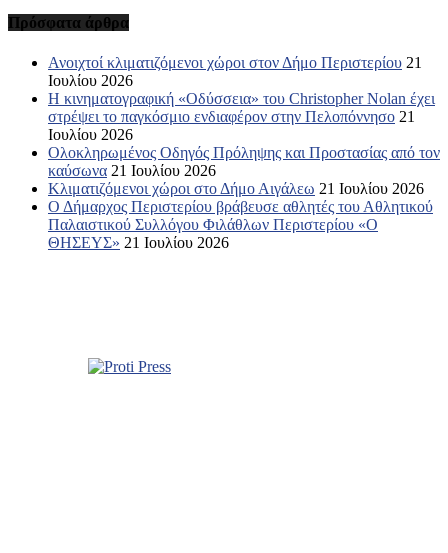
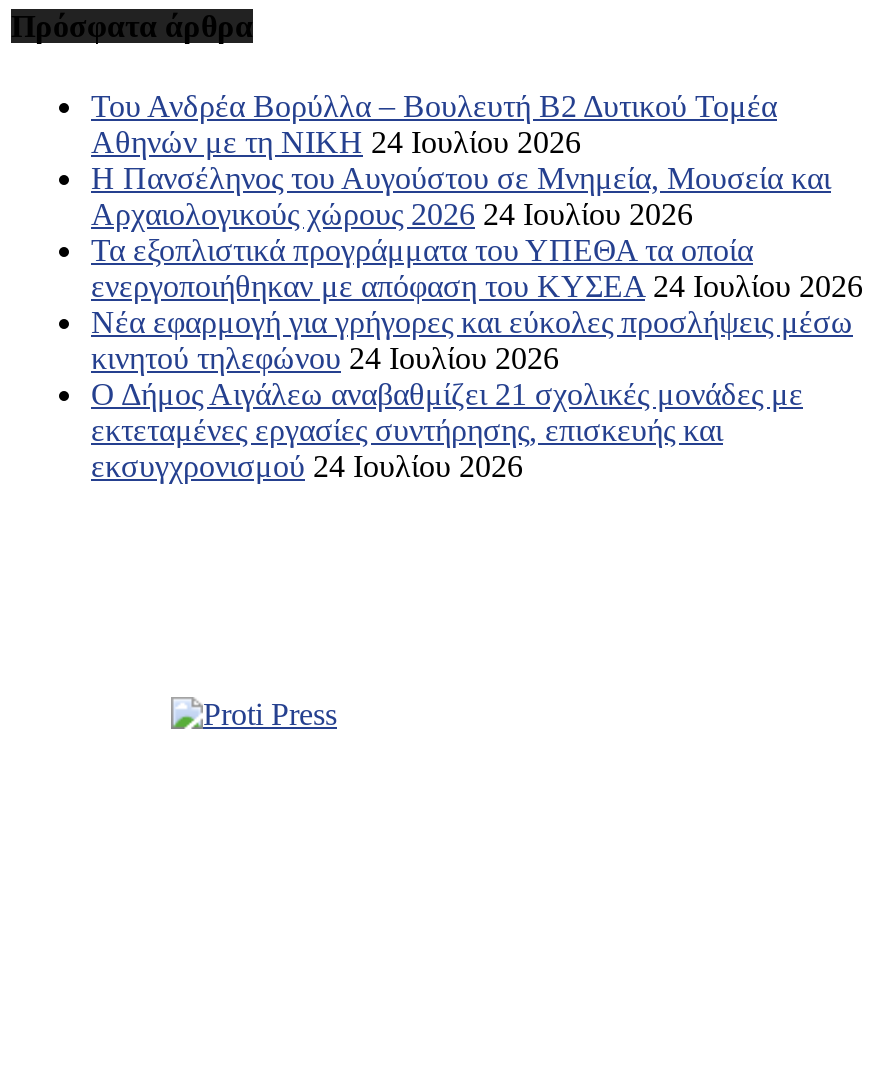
- Ανοιχτοί κλιματιζόμενοι χώροι στον Δήμο Περιστερίου 21
- Ιουλίου 2026
- Η κινηματογραφική «Οδύσσεια» του Christopher Nolan έχει
- στρέψει το παγκόσμιο ενδιαφέρον στην Πελοπόννησο 21
- Ιουλίου 2026
- Ολοκληρωμένος Οδηγός Πρόληψης και Προστασίας από τον
- καύσωνα 21 Ιουλίου 2026
- Κλιματιζόμενοι χώροι στο Δήμο Αιγάλεω 21 Ιουλίου 2026
- Ο Δήμαρχος Περιστερίου βράβευσε αθλητές του Αθλητικού
- Παλαιστικού Συλλόγου Φιλάθλων Περιστερίου «Ο
- ΘΗΣΕΥΣ» 21 Ιουλίου 2026
+ Του Ανδρέα Βορύλλα – Βουλευτή Β2 Δυτικού Τομέα
+ Αθηνών με τη ΝΙΚΗ 24 Ιουλίου 2026
+ Η Πανσέληνος του Αυγούστου σε Μνημεία, Μουσεία και
+ Αρχαιολογικούς χώρους 2026 24 Ιουλίου 2026
+ Τα εξοπλιστικά προγράμματα του ΥΠΕΘΑ τα οποία
+ ενεργοποιήθηκαν με απόφαση του ΚΥΣΕΑ 24 Ιουλίου 2026
+ Νέα εφαρμογή για γρήγορες και εύκολες προσλήψεις μέσω
+ κινητού τηλεφώνου 24 Ιουλίου 2026
+ Ο Δήμος Αιγάλεω αναβαθμίζει 21 σχολικές μονάδες με
+ εκτεταμένες εργασίες συντήρησης, επισκευής και
+ εκσυγχρονισμού 24 Ιουλίου 2026
